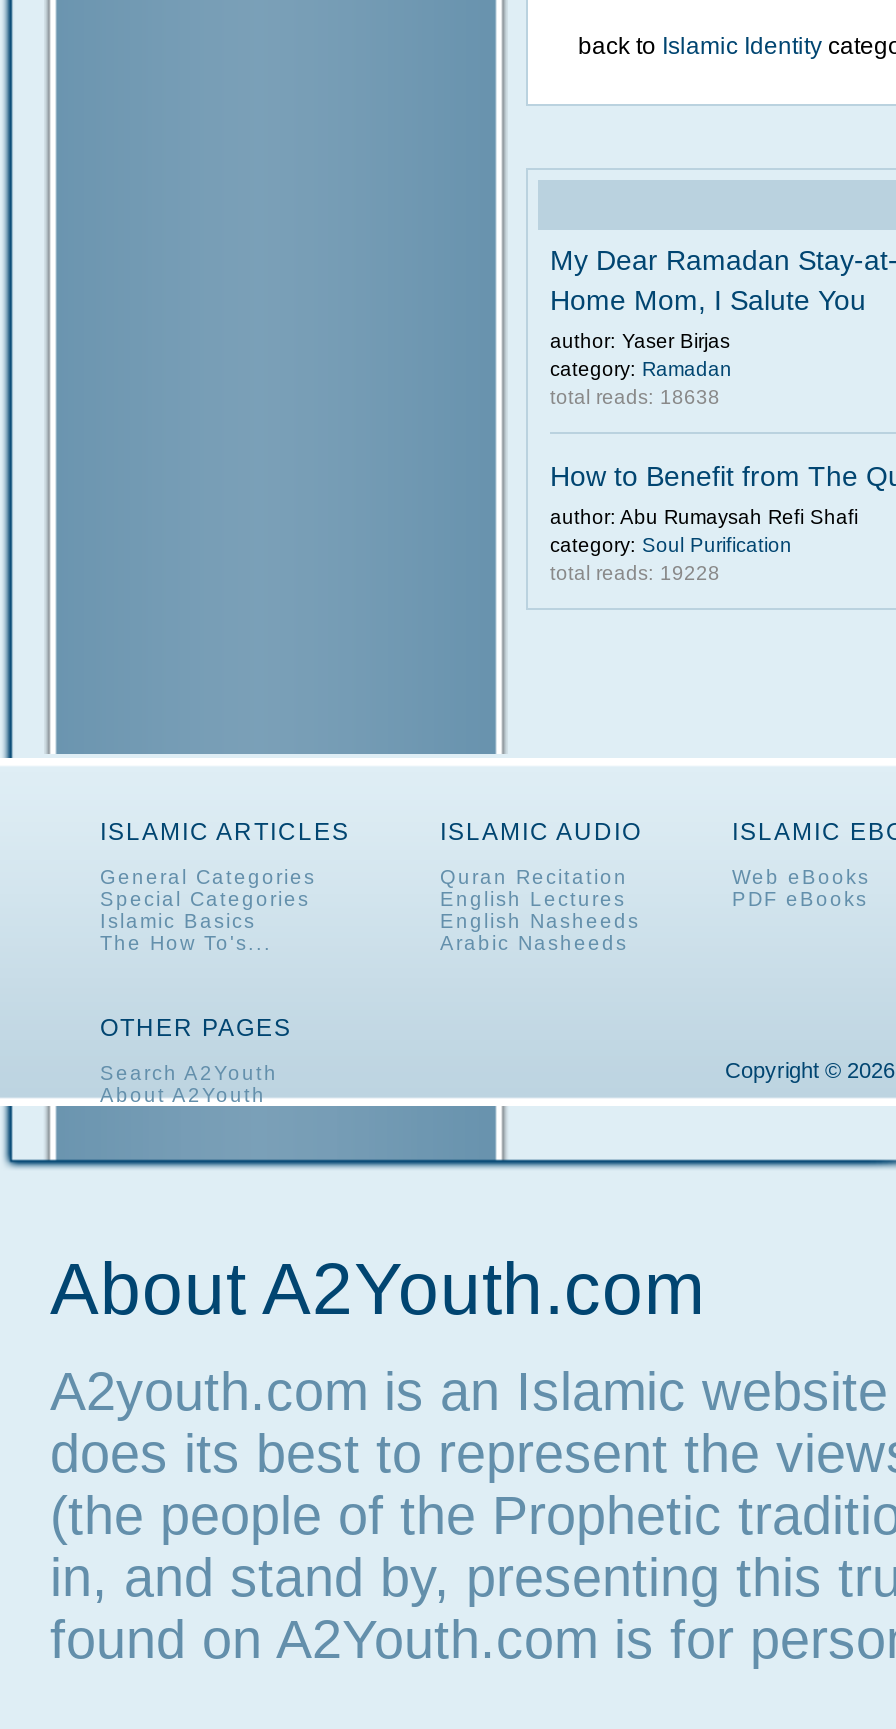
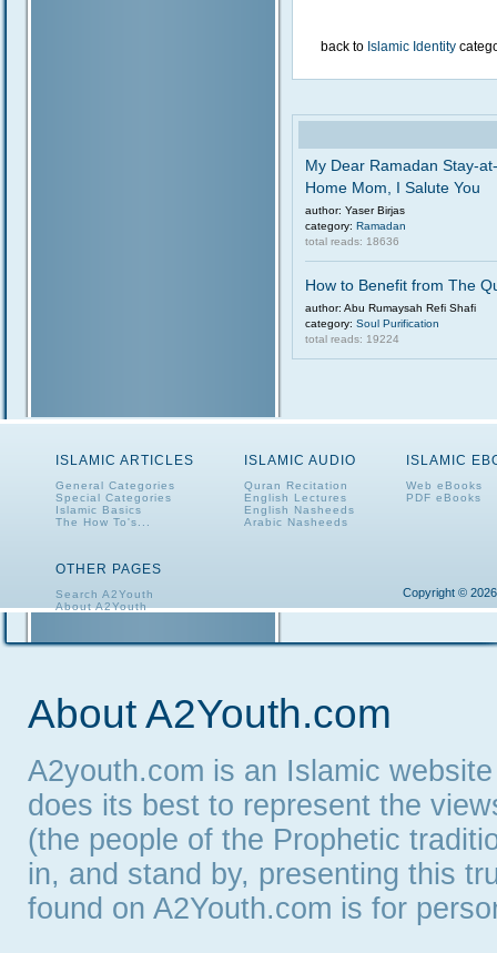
- total reads: 18638
+ total reads: 18636

- total reads: 19228
+ total reads: 19224
